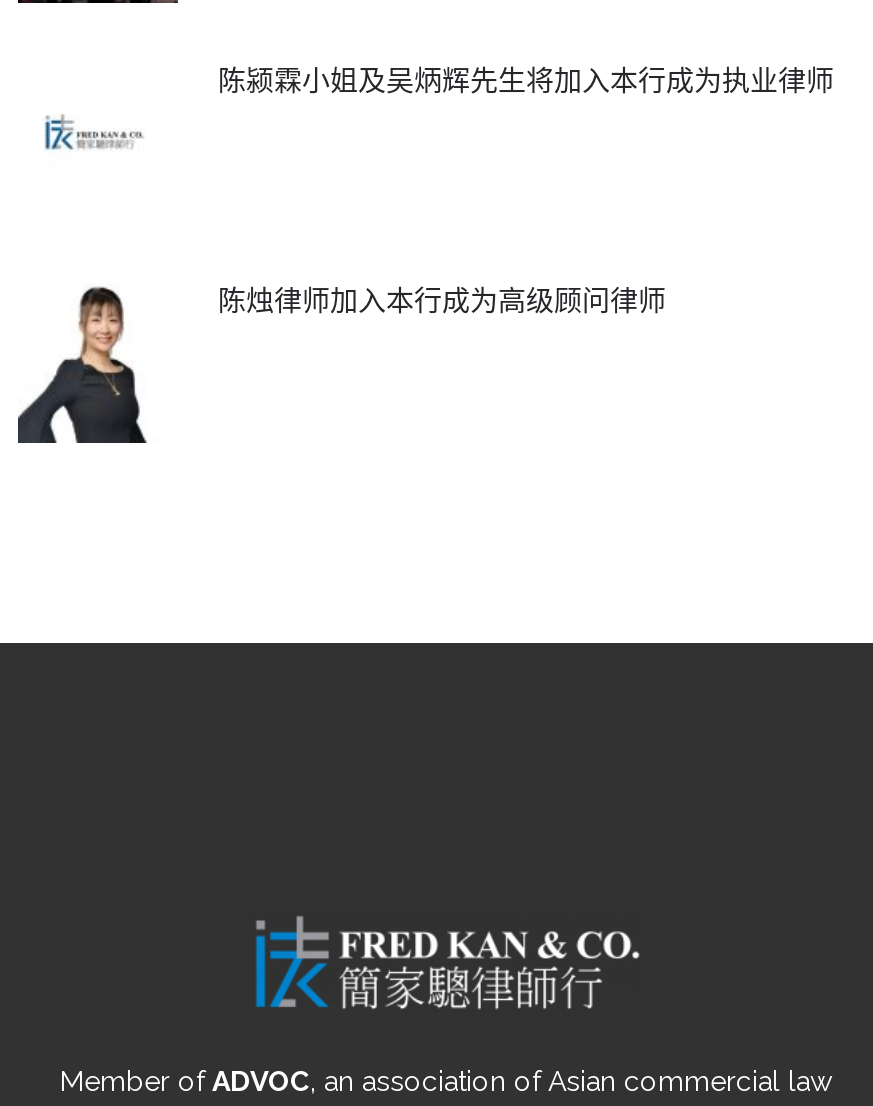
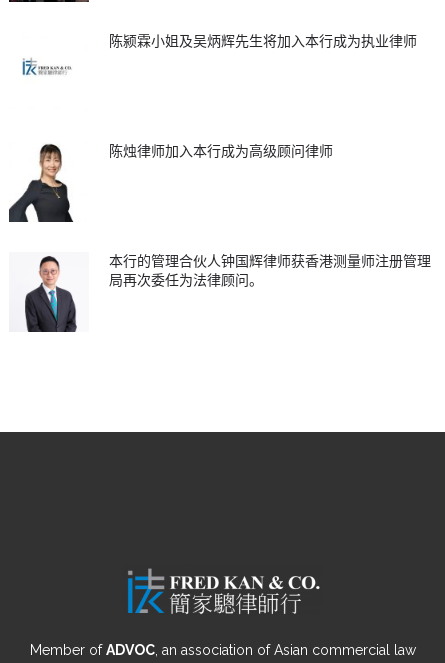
+ [image]
+ 本行的管理合伙人钟国辉律师获香港测量师注册管理
+ 局再次委任为法律顾问。
